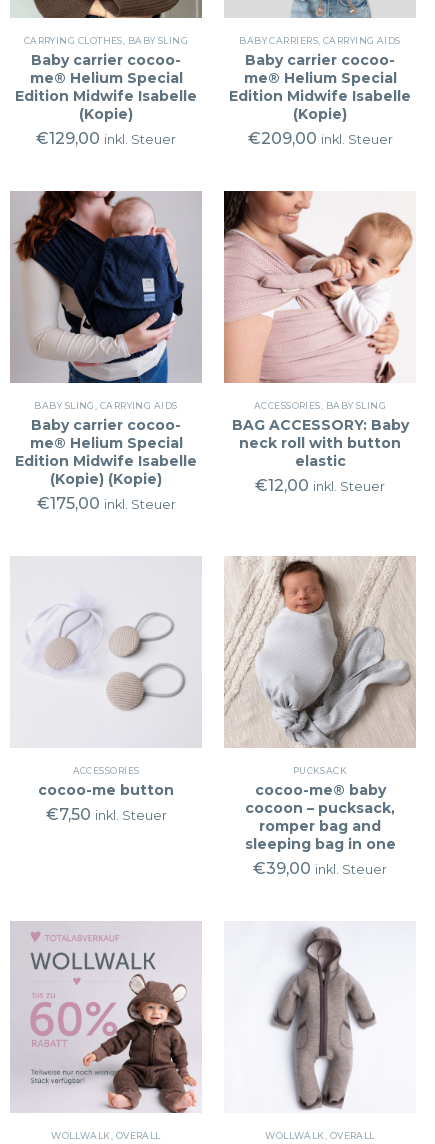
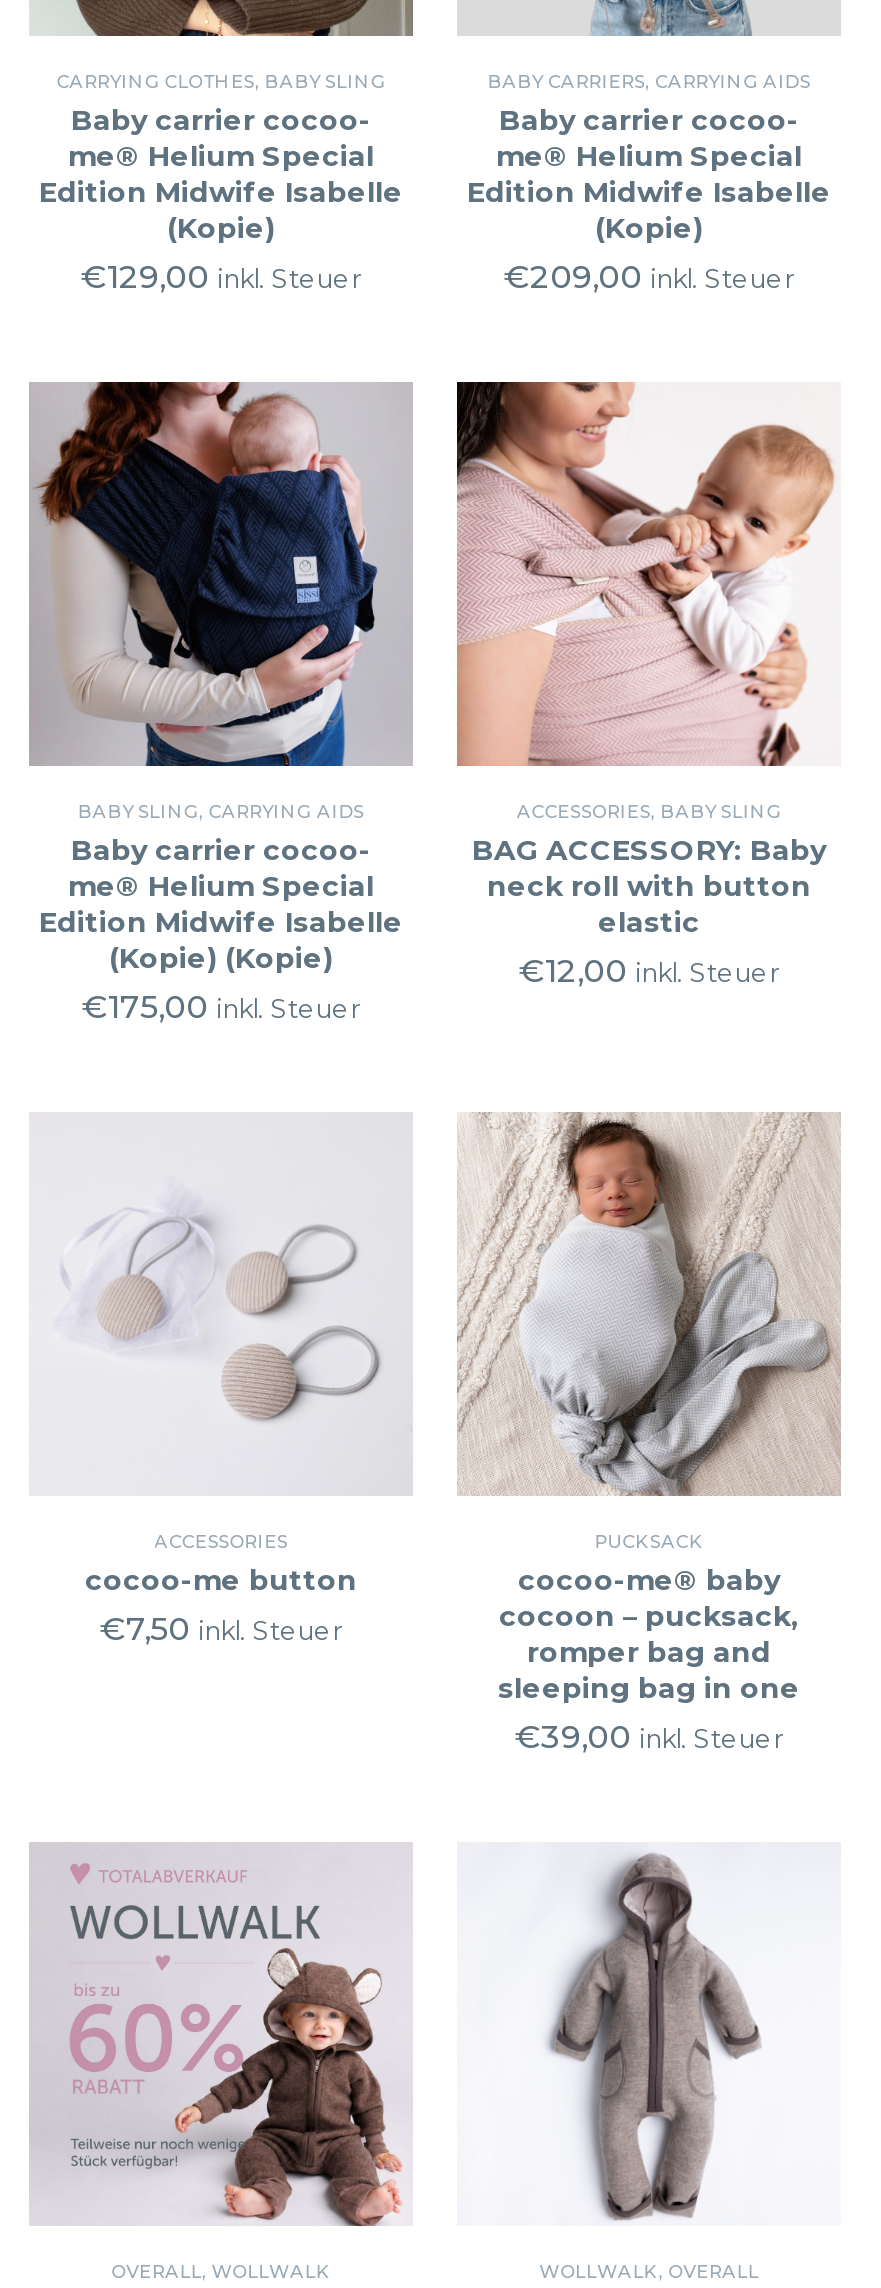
- WOLLWALK, OVERALL
+ OVERALL, WOLLWALK
